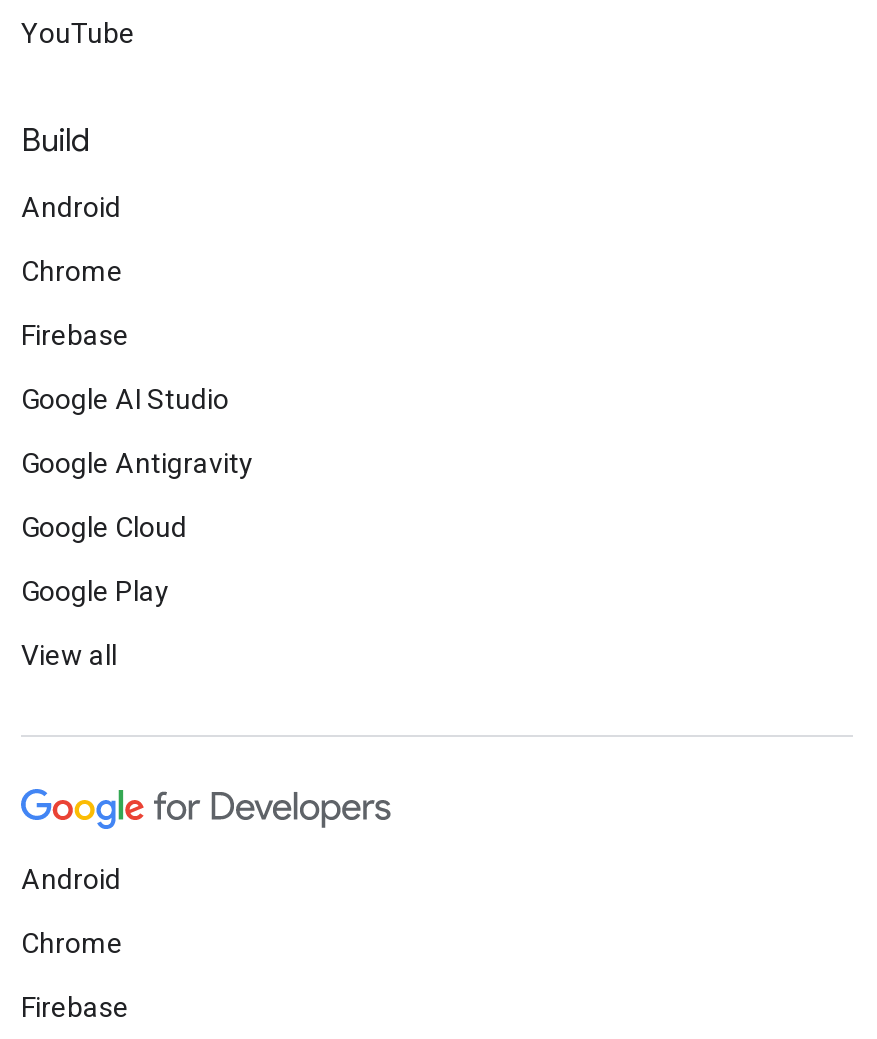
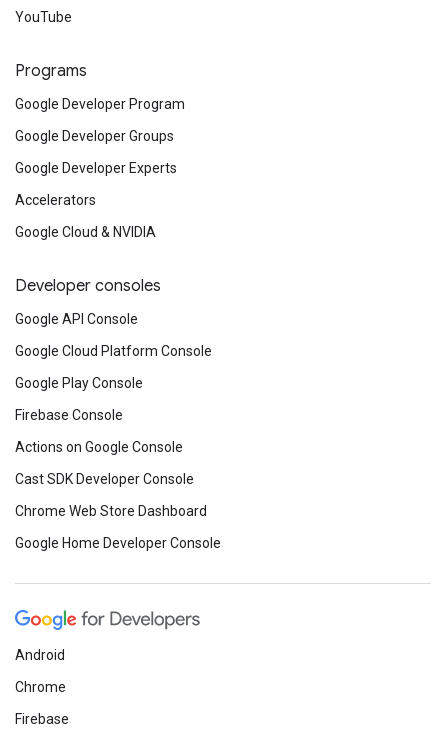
- Build
- Android
- Chrome
- Firebase
- Google AI Studio
- Google Antigravity
- Google Cloud
- Google Play
- View all
+ Programs
+ Google Developer Program
+ Google Developer Groups
+ Google Developer Experts
+ Accelerators
+ Google Cloud & NVIDIA
+ Developer consoles
+ Google API Console
+ Google Cloud Platform Console
+ Google Play Console
+ Firebase Console
+ Actions on Google Console
+ Cast SDK Developer Console
+ Chrome Web Store Dashboard
+ Google Home Developer Console
